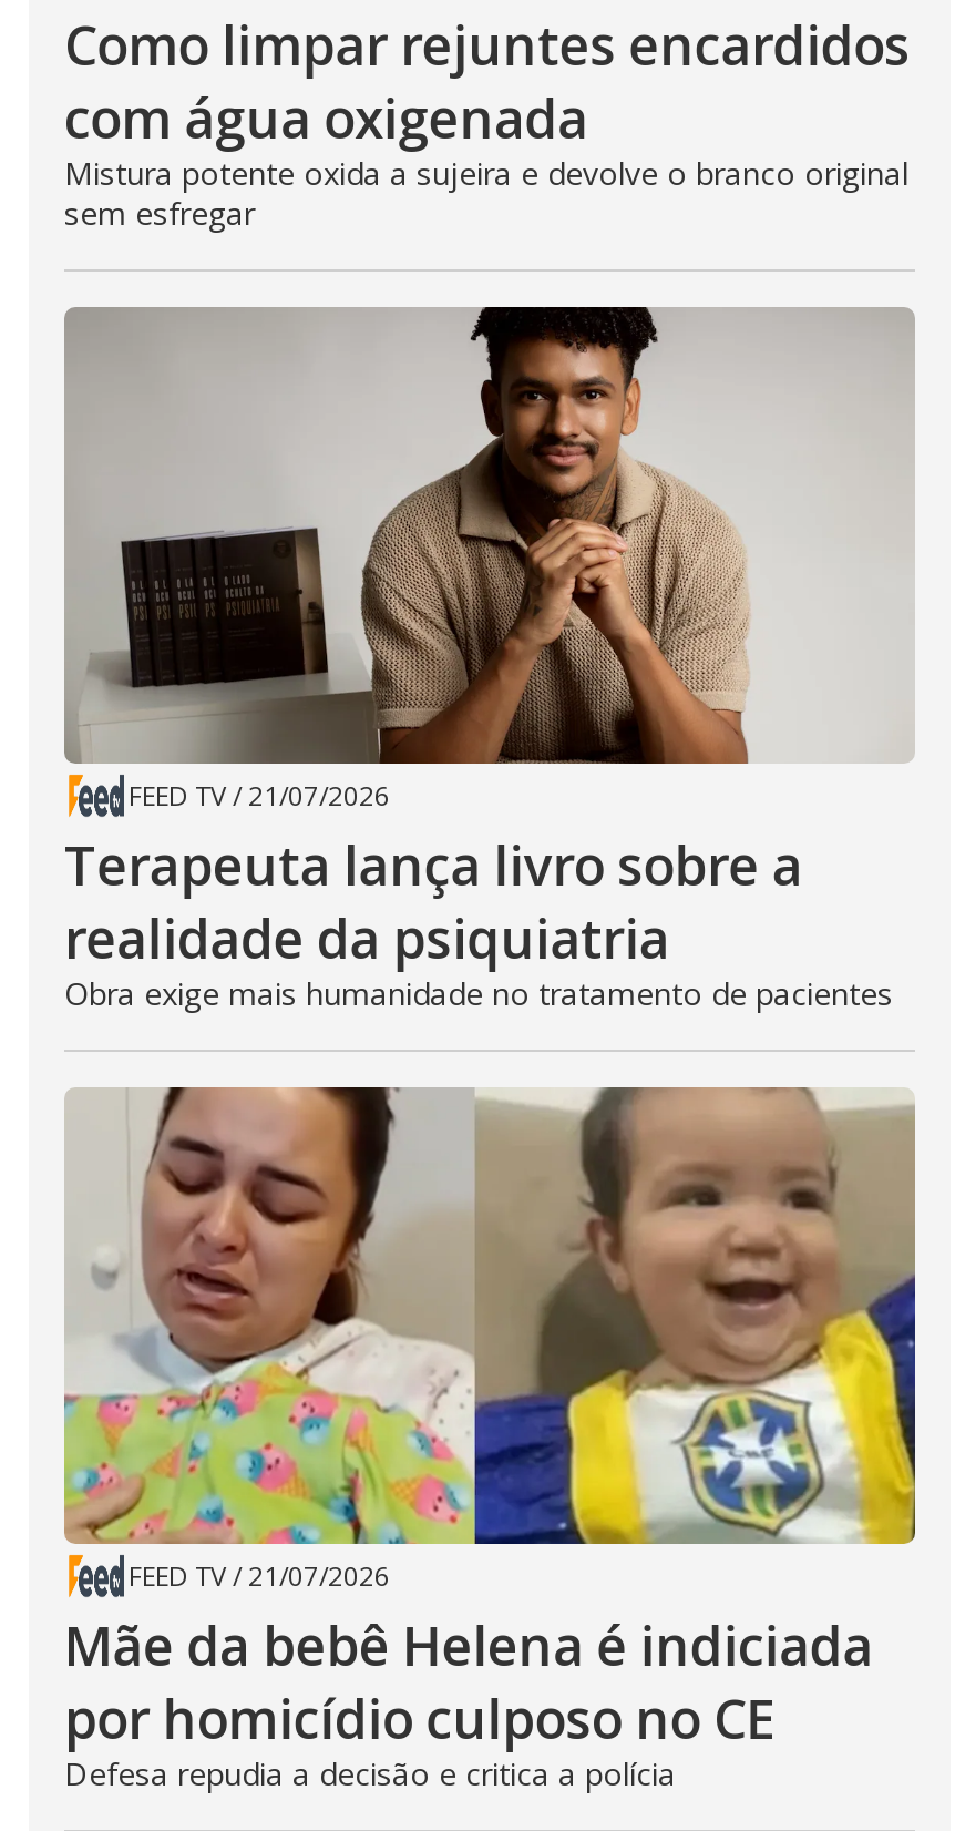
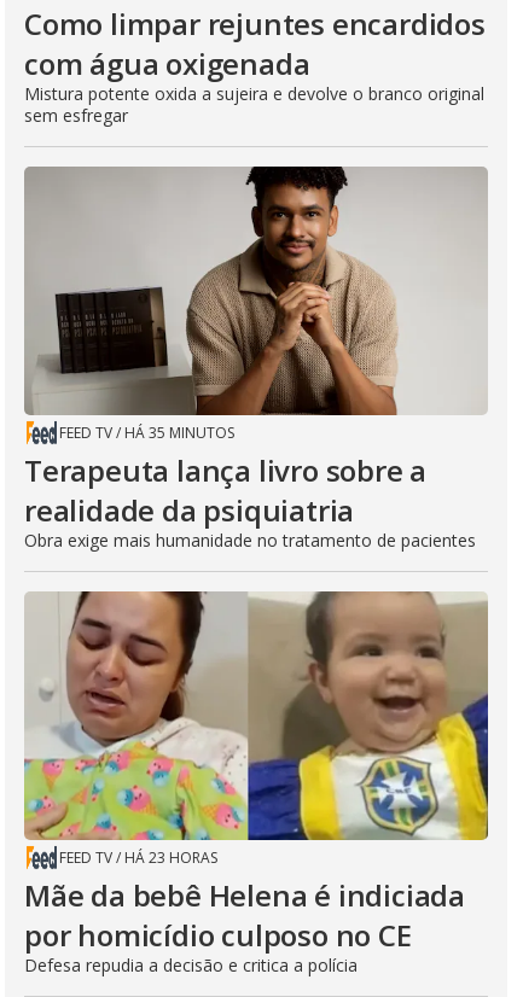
- FEED TV / 21/07/2026
+ FEED TV / HÁ 35 MINUTOS

- FEED TV / 21/07/2026
+ FEED TV / HÁ 23 HORAS
